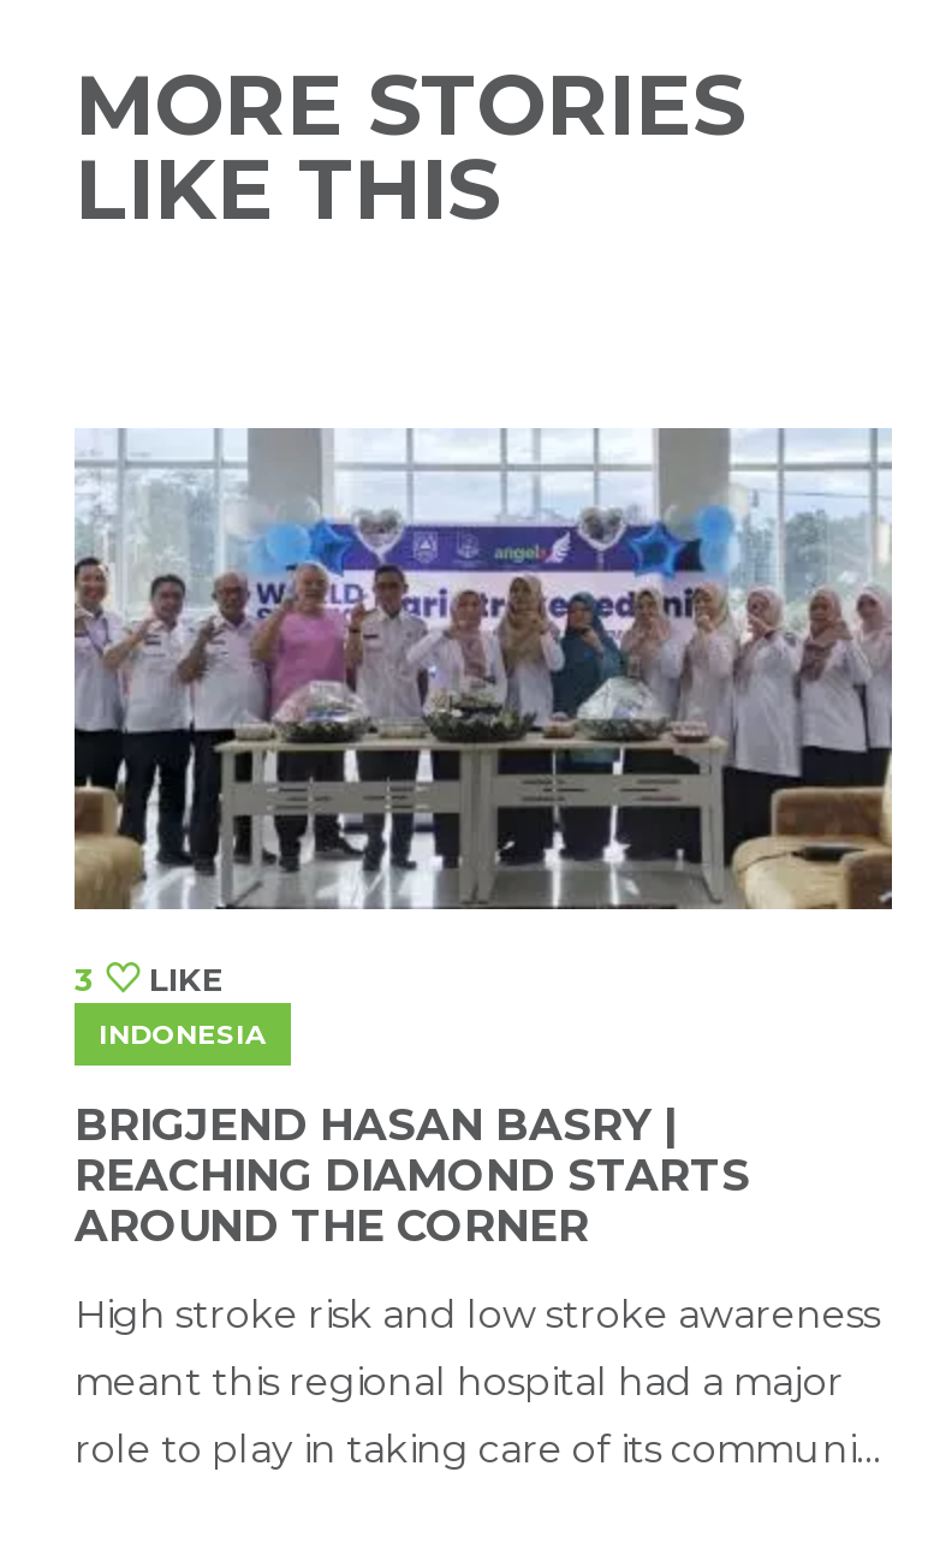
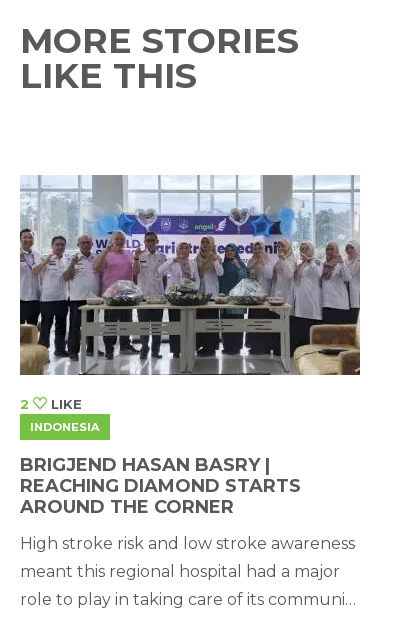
- 3 LIKE
+ 2 LIKE
